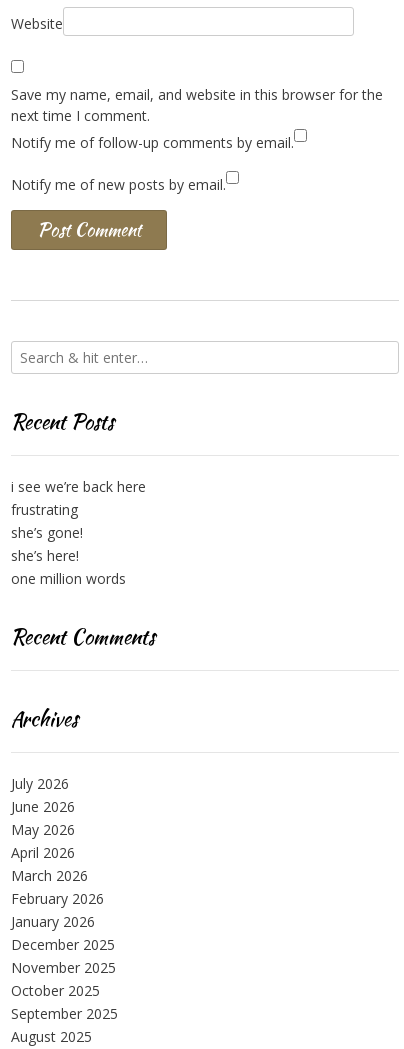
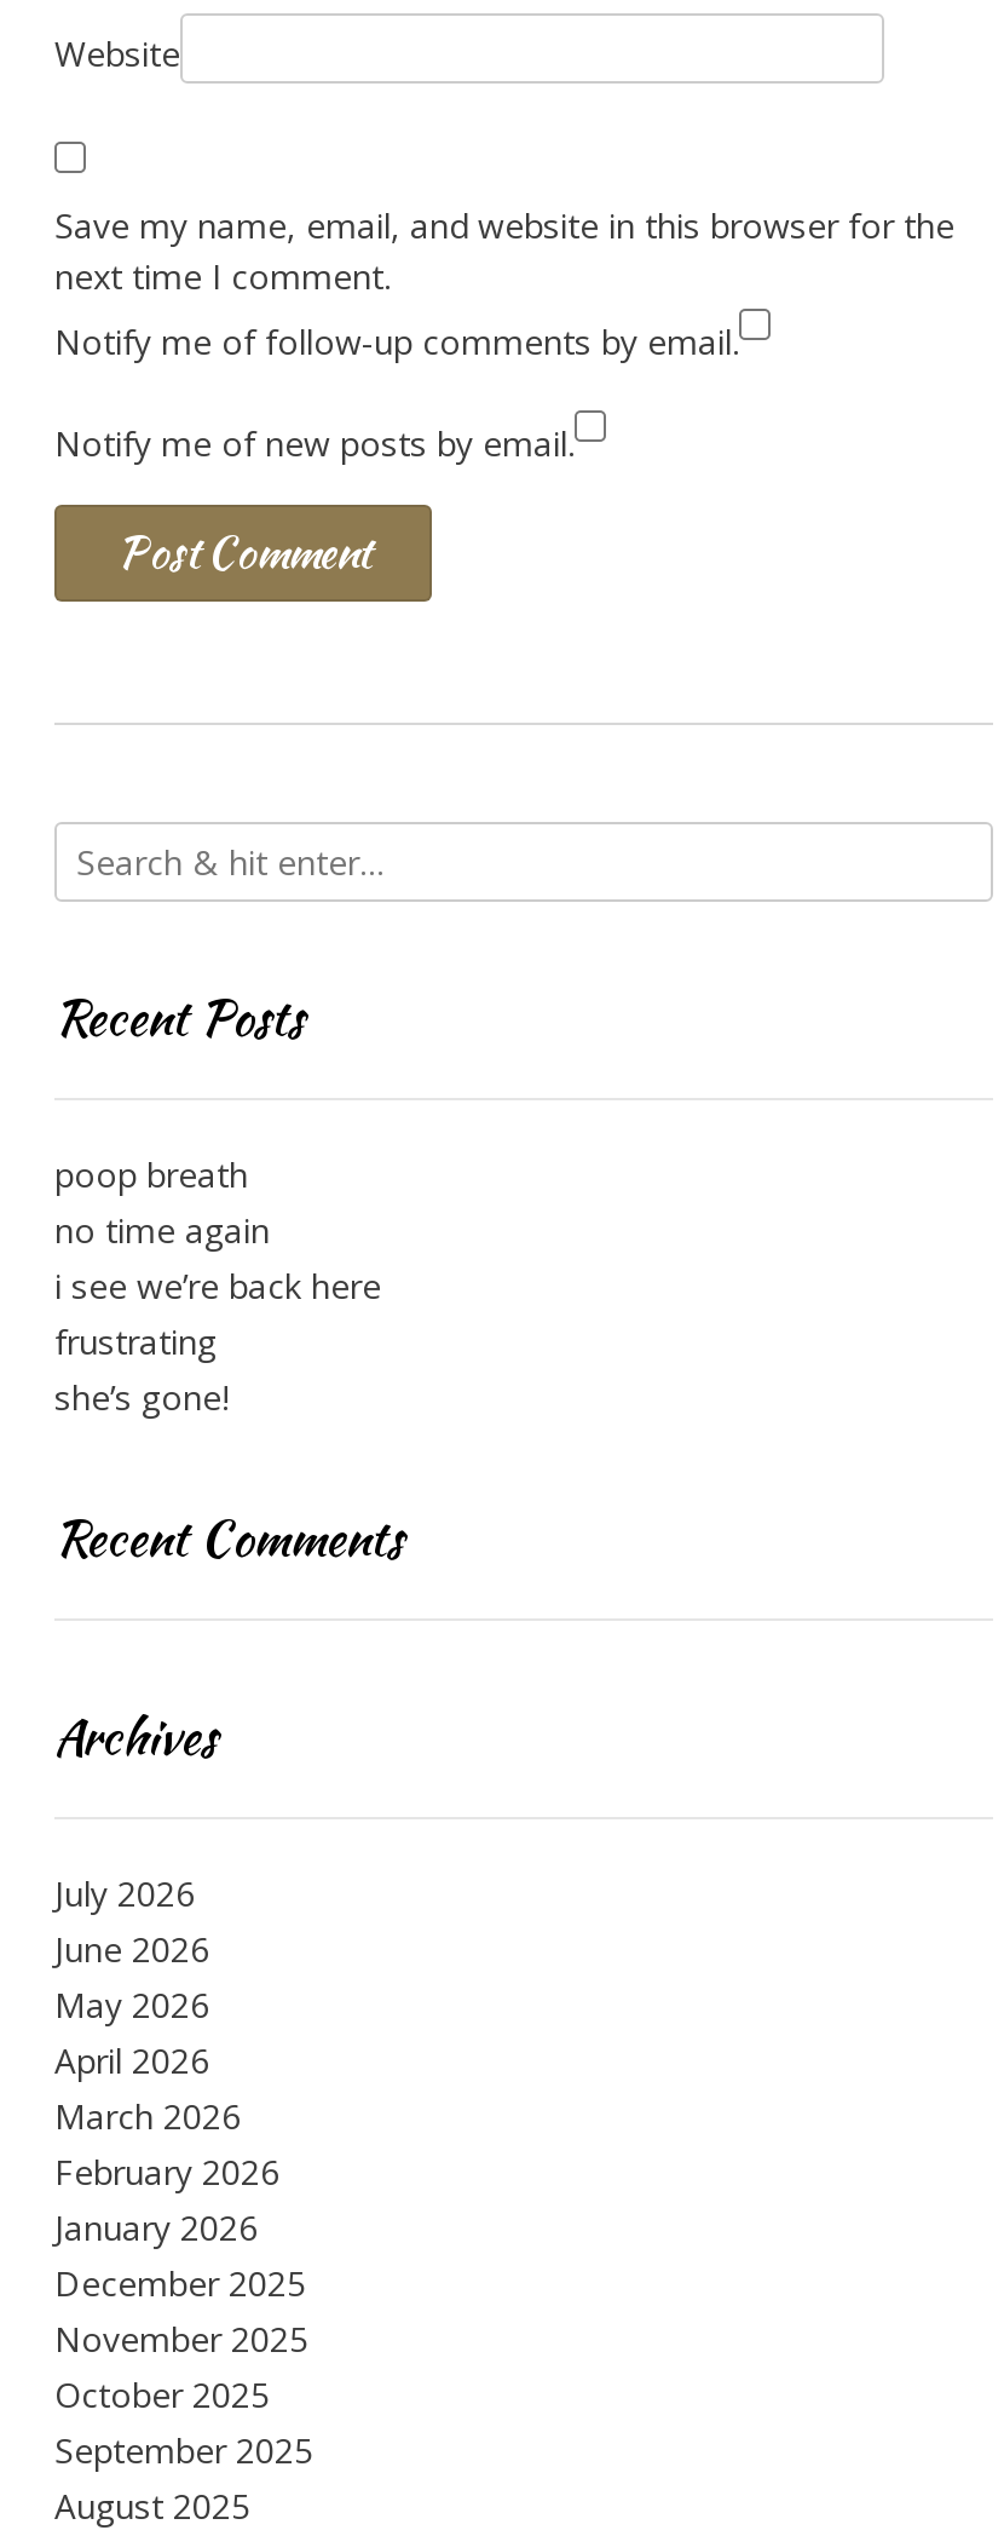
+ poop breath
+ no time again

moved down: i see we’re back here | frustrating | she’s gone!

- she’s here!
- one million words
